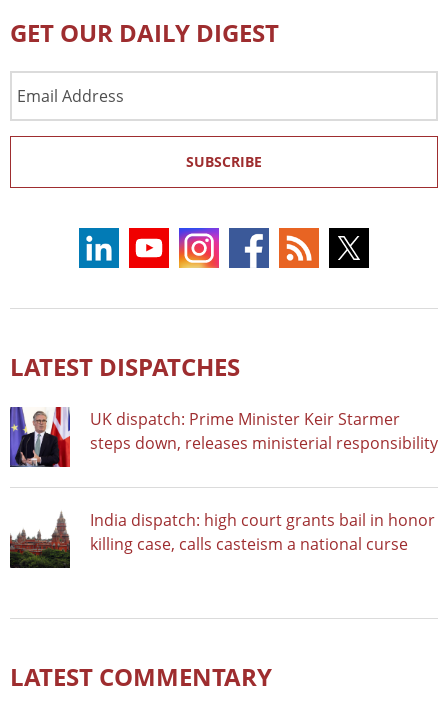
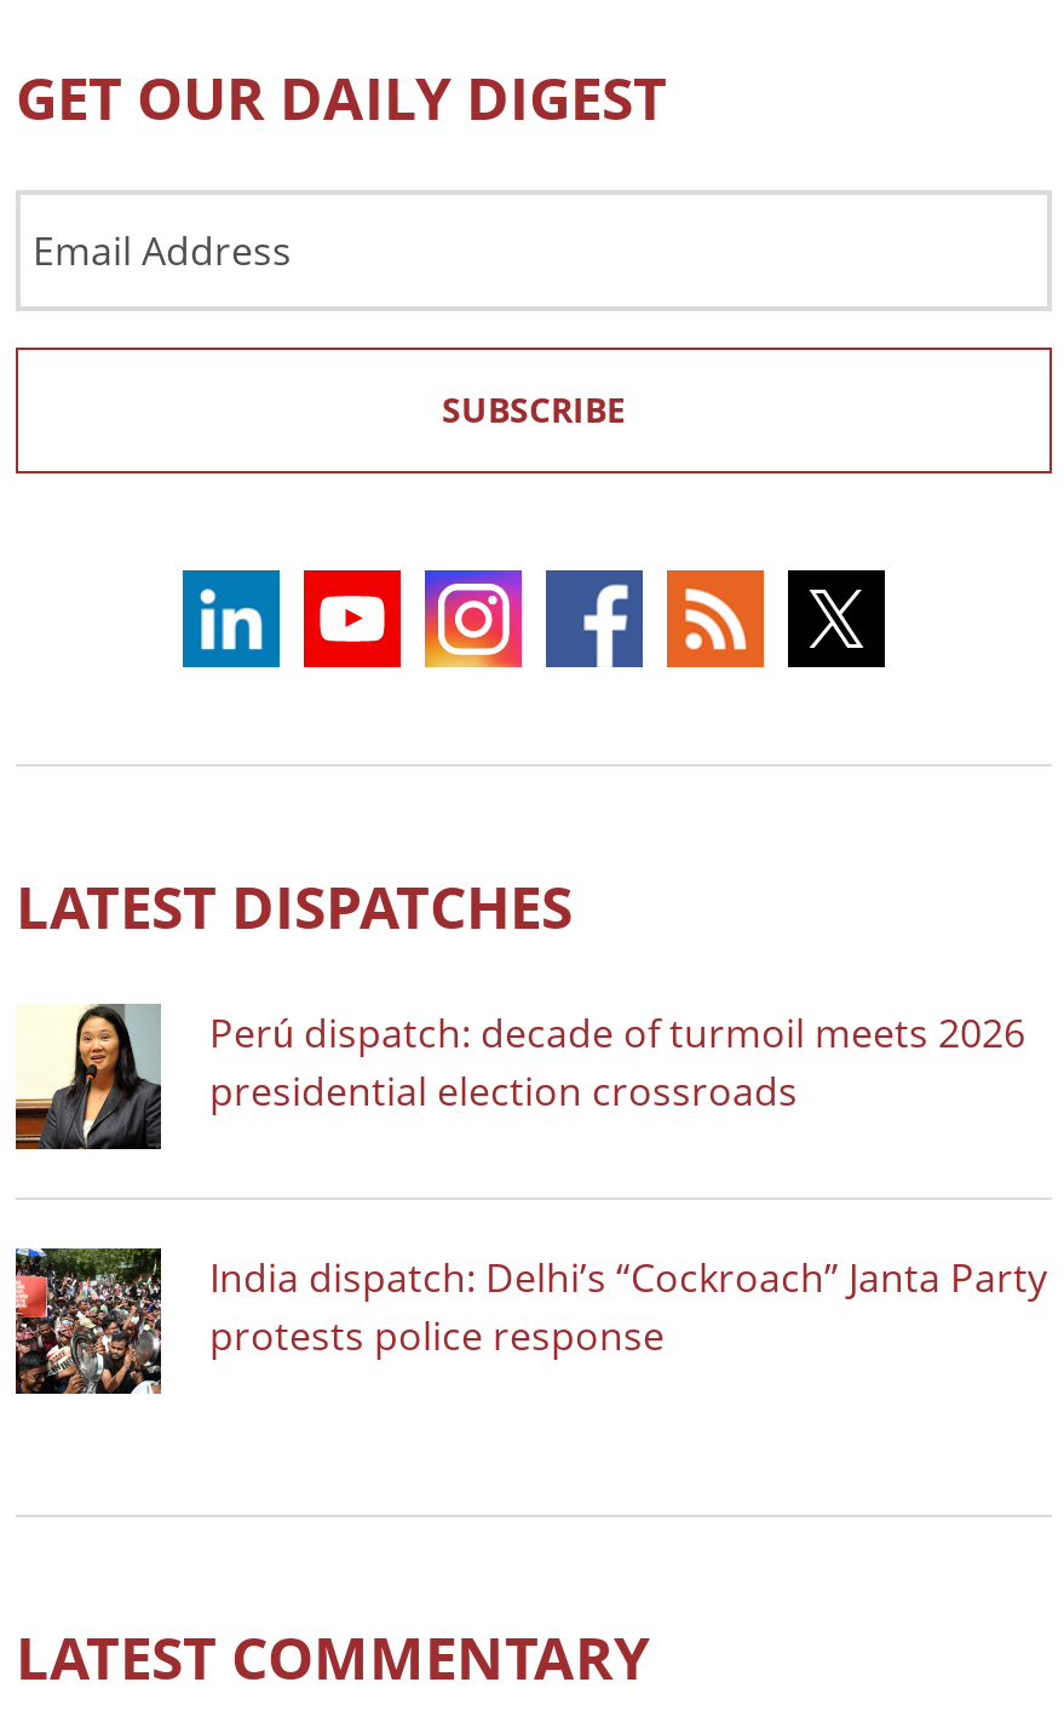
- [image]
- UK dispatch: Prime Minister Keir Starmer
- steps down, releases ministerial responsibility
+ [image]
+ Perú dispatch: decade of turmoil meets 2026
+ presidential election crossroads

- [image]
- India dispatch: high court grants bail in honor
- killing case, calls casteism a national curse
+ [image]
+ India dispatch: Delhi’s “Cockroach” Janta Party
+ protests police response
